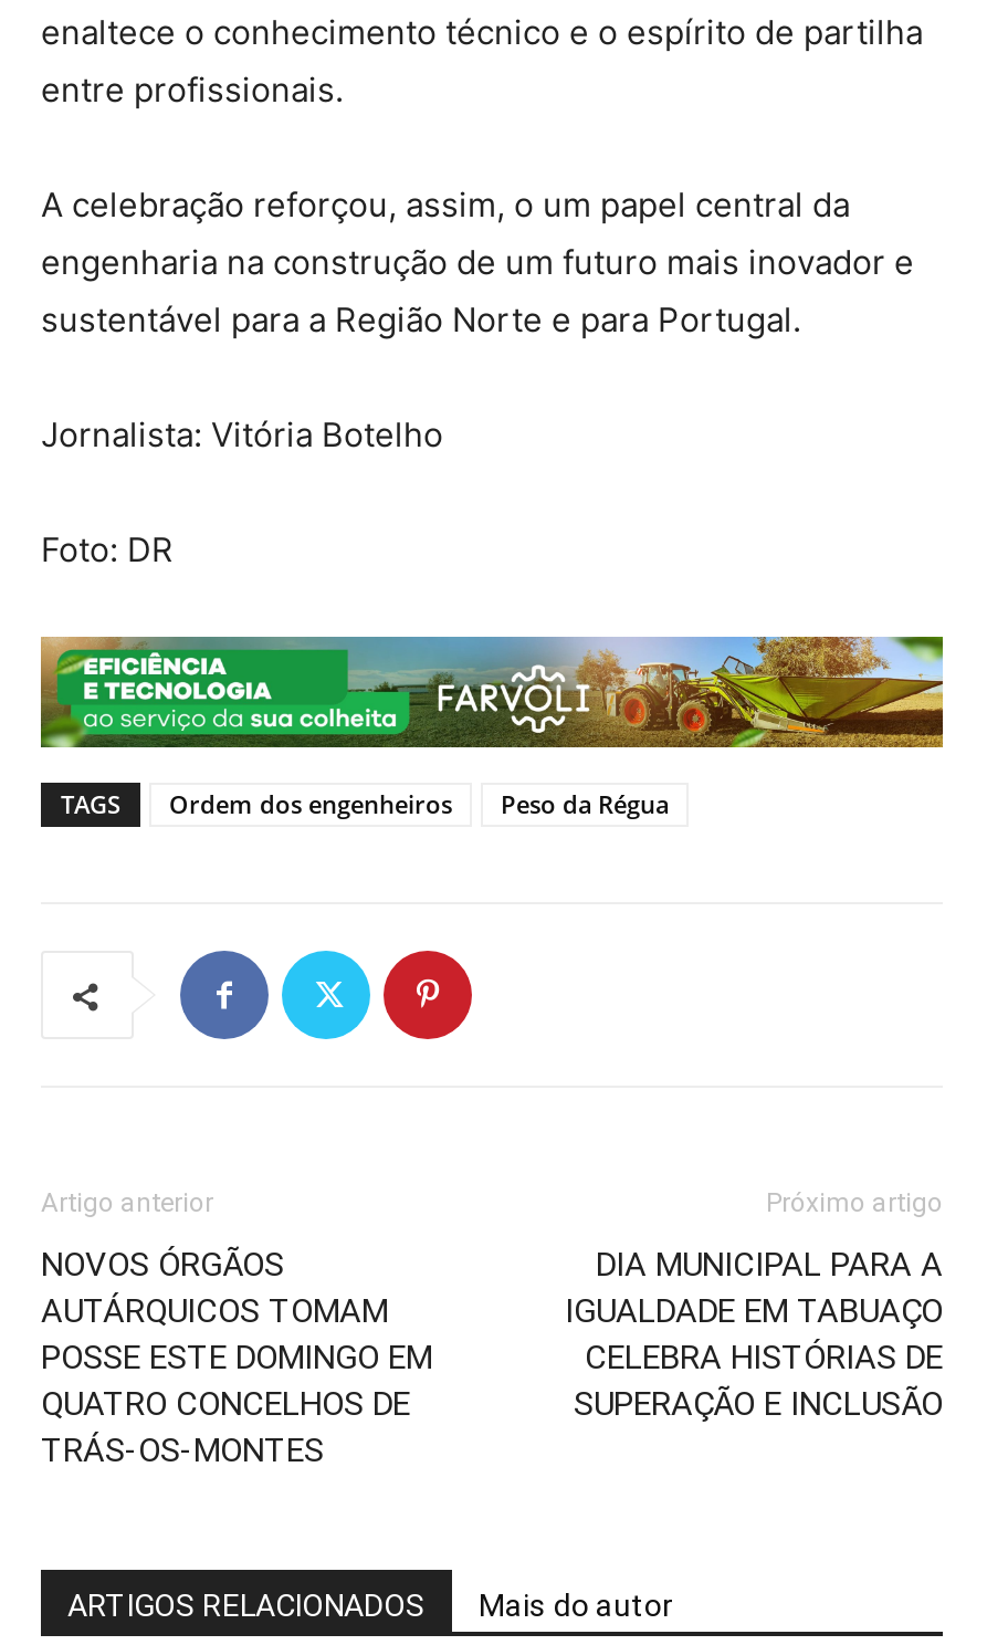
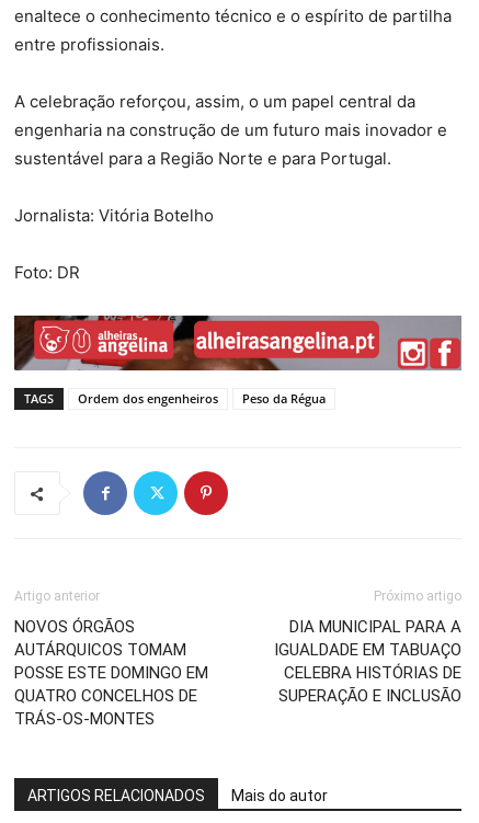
- [image]
+ [image]
